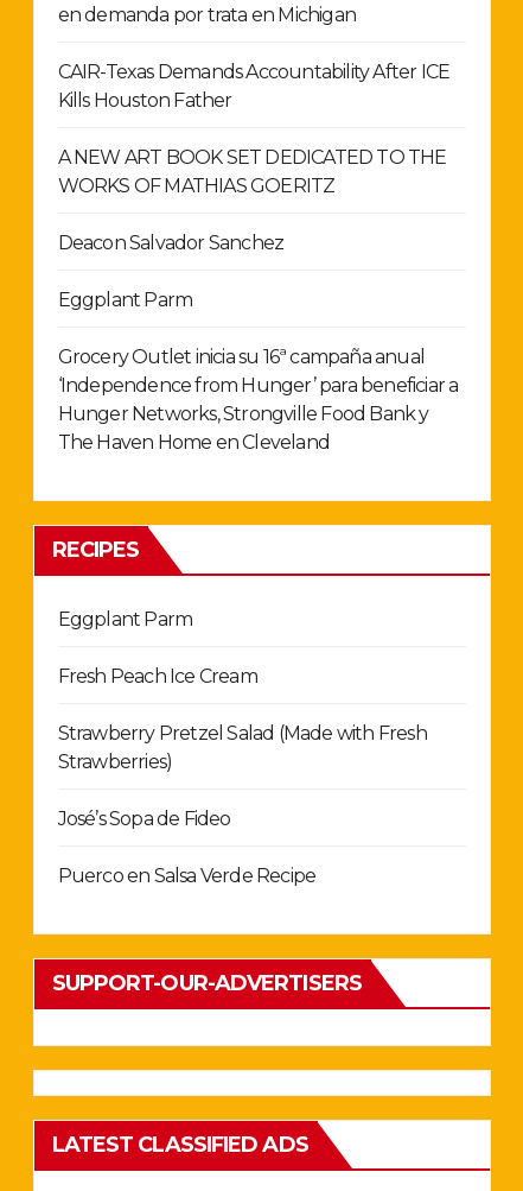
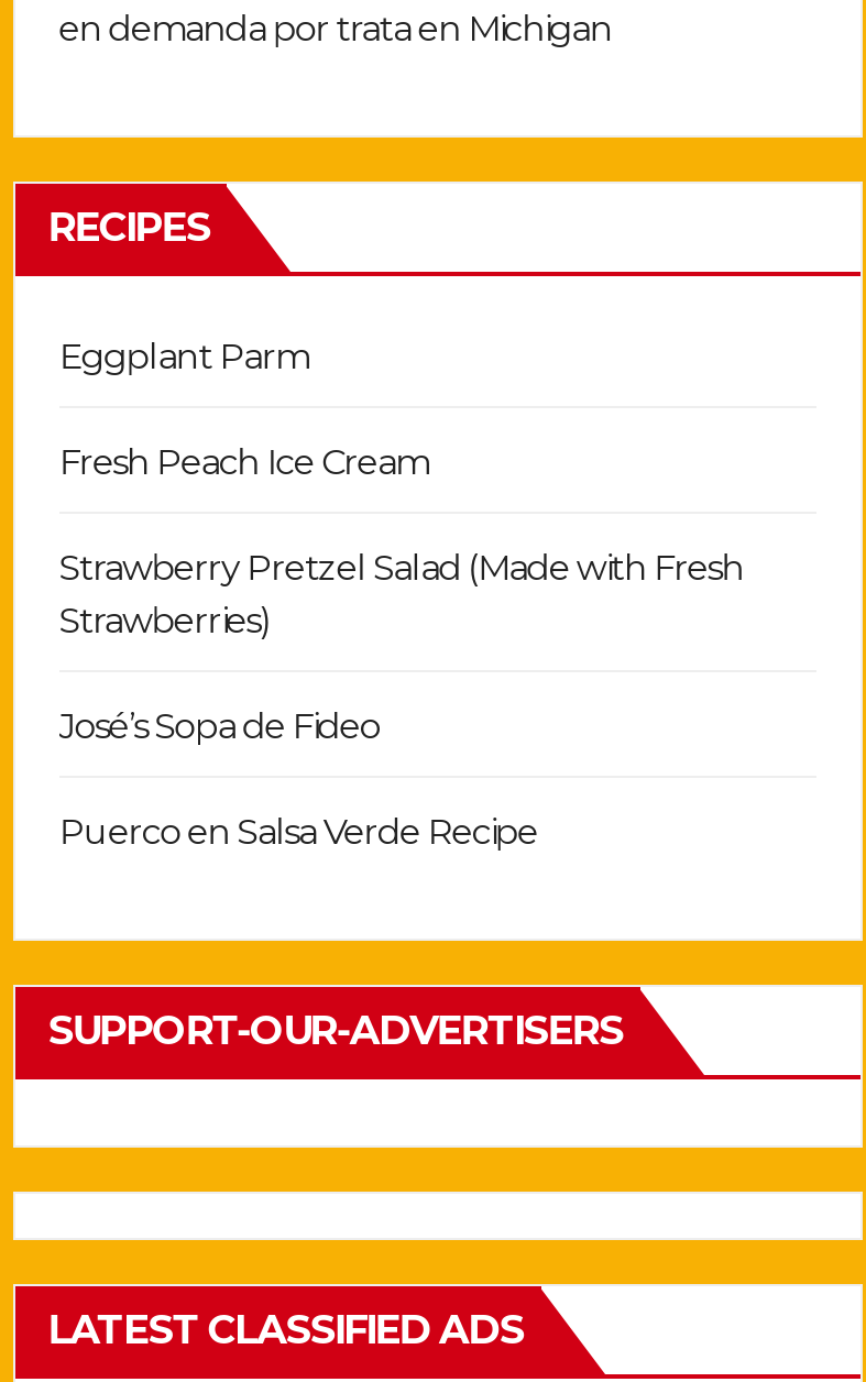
- CAIR-Texas Demands Accountability After ICE
- Kills Houston Father
- A NEW ART BOOK SET DEDICATED TO THE
- WORKS OF MATHIAS GOERITZ
- Deacon Salvador Sanchez
- Eggplant Parm
- Grocery Outlet inicia su 16ª campaña anual
- ‘Independence from Hunger’ para beneficiar a
- Hunger Networks, Strongville Food Bank y
- The Haven Home en Cleveland
